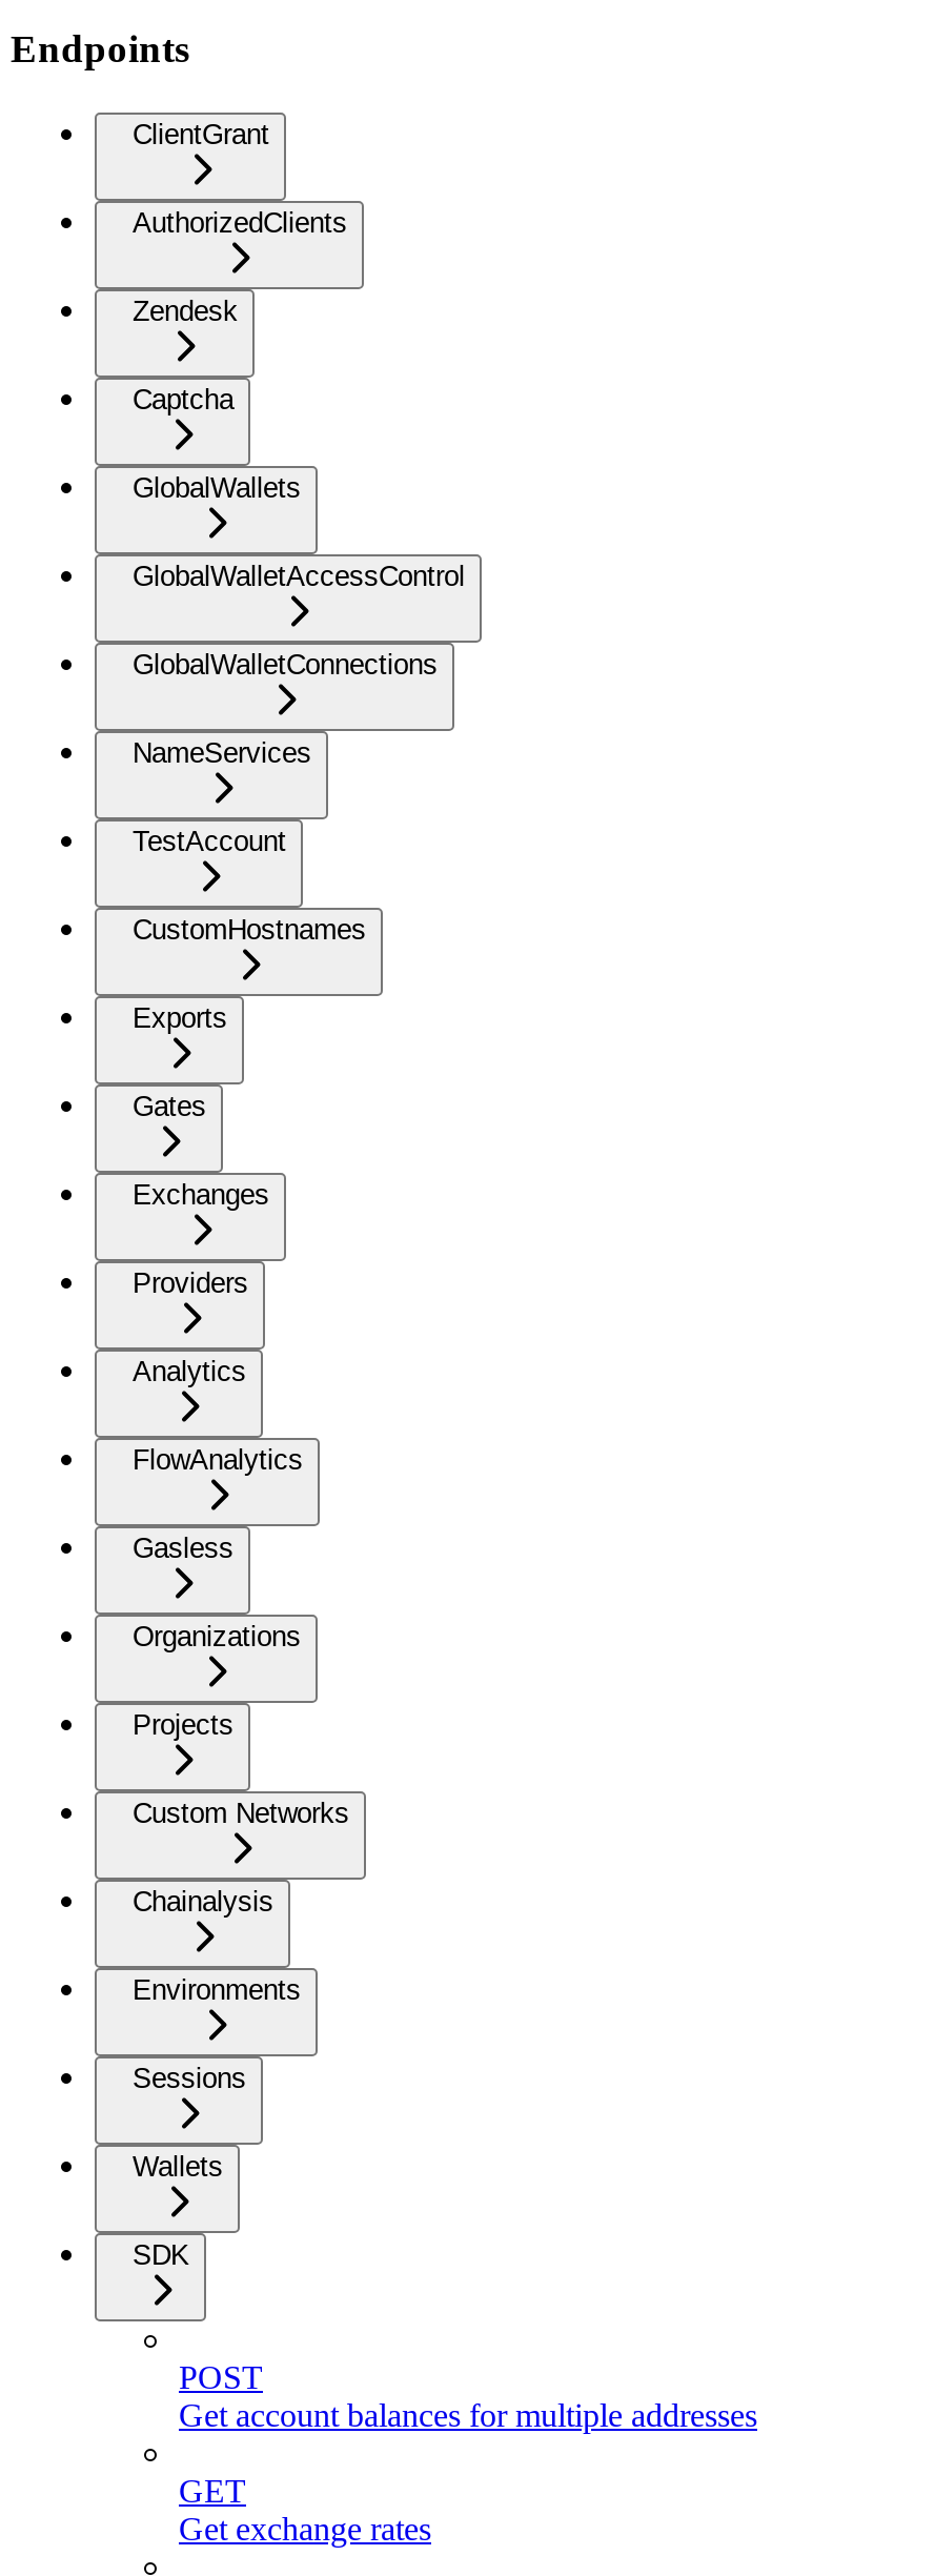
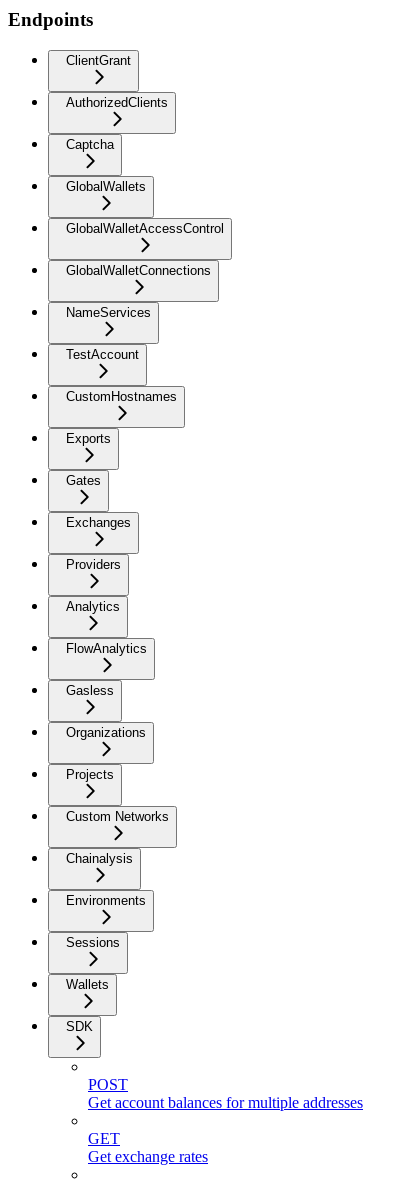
- Zendesk
